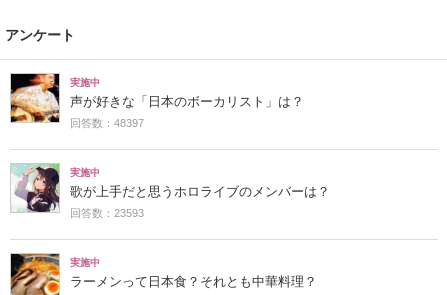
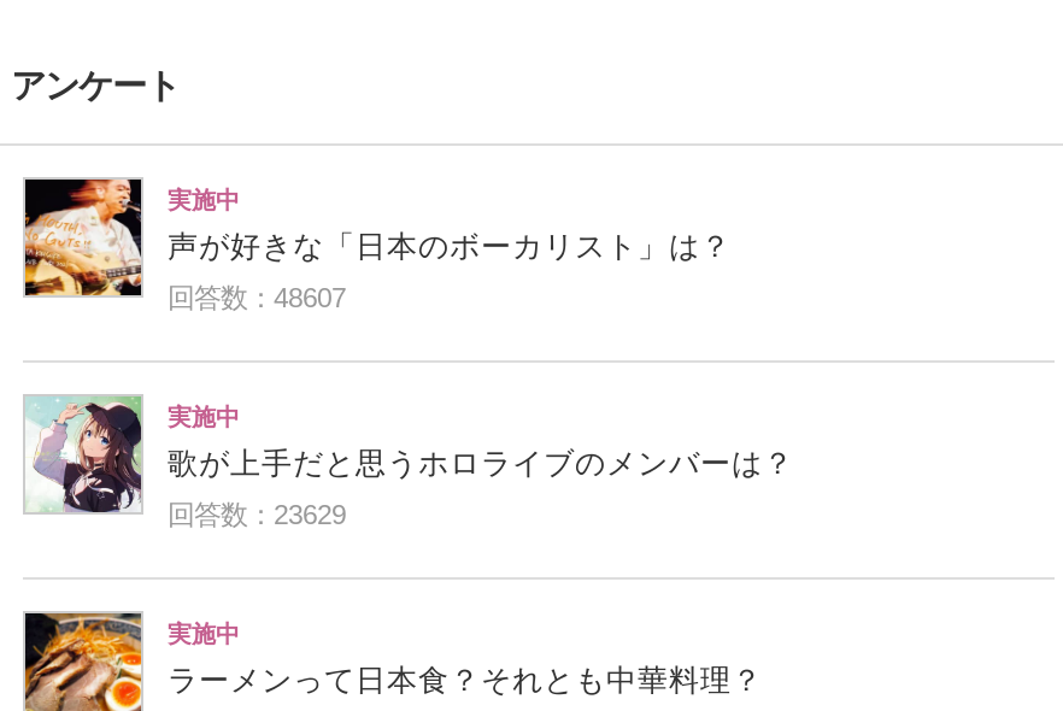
- 回答数：48397
+ 回答数：48607

- 回答数：23593
+ 回答数：23629
